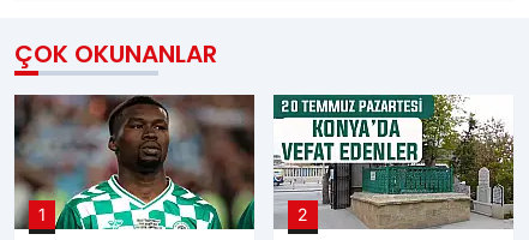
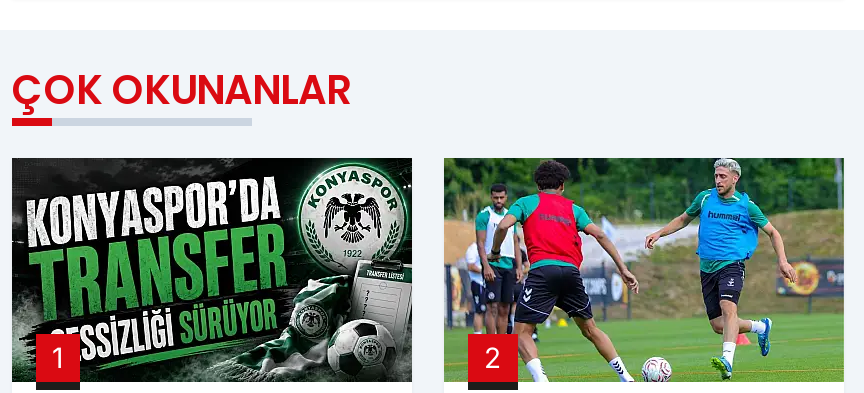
- [image]
+ [image]

- [image]
+ [image]
